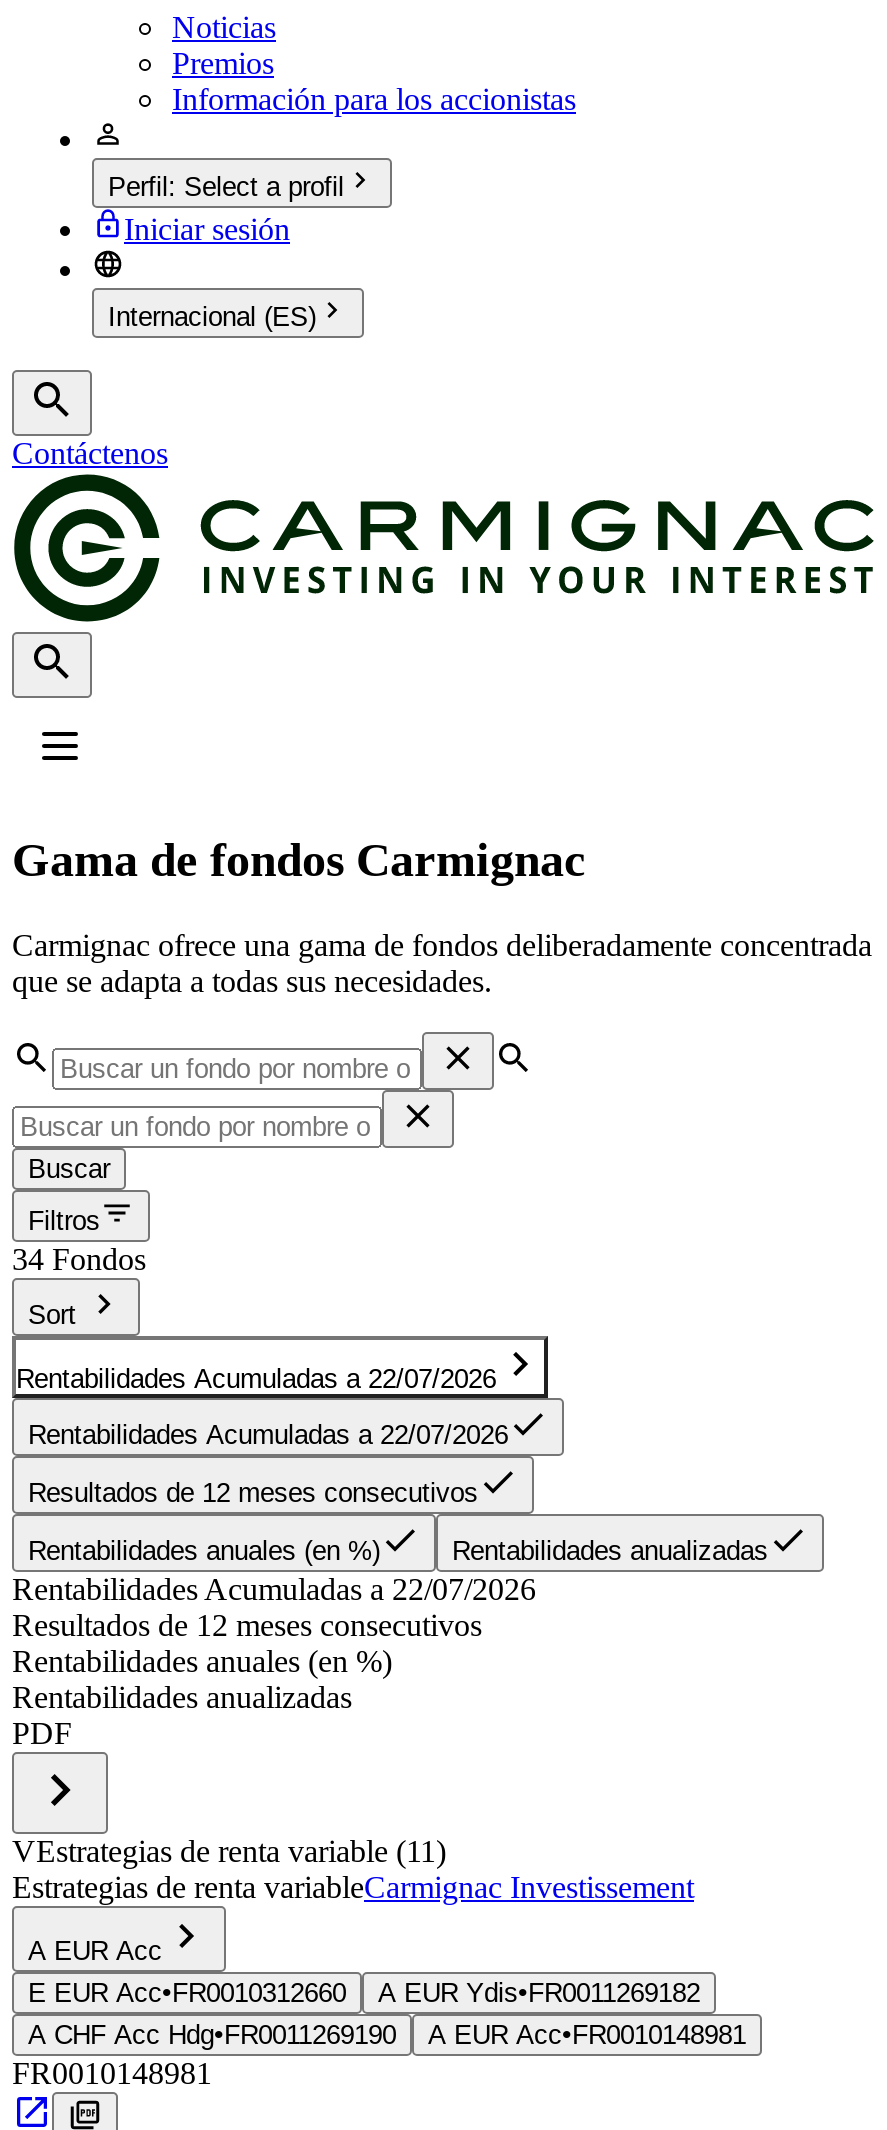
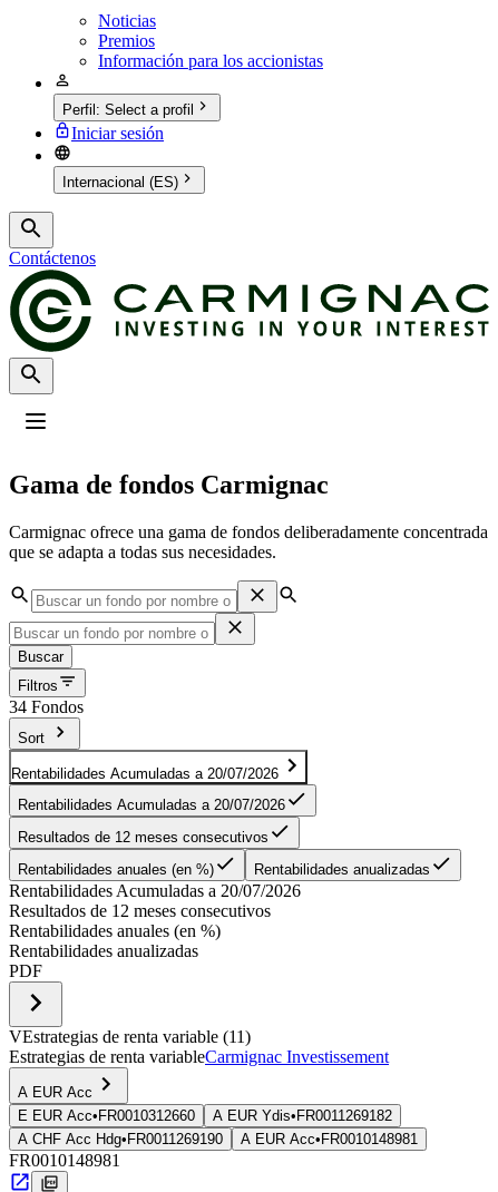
- Rentabilidades Acumuladas a 22/07/2026
+ Rentabilidades Acumuladas a 20/07/2026

- Rentabilidades Acumuladas a 22/07/2026
+ Rentabilidades Acumuladas a 20/07/2026

- Rentabilidades Acumuladas a 22/07/2026
+ Rentabilidades Acumuladas a 20/07/2026
